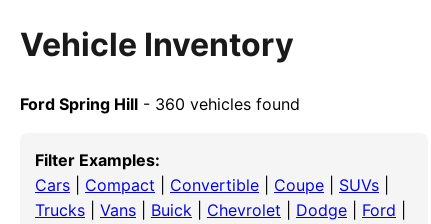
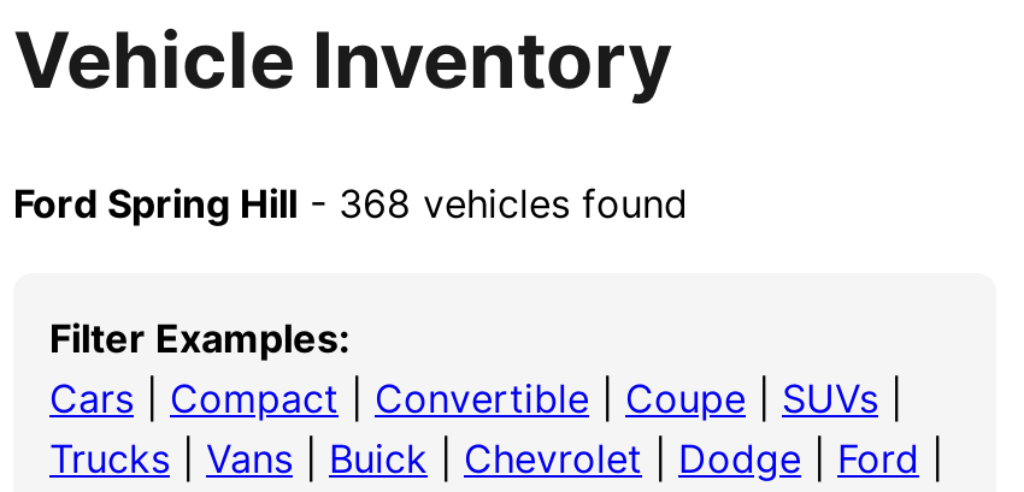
- Ford Spring Hill - 360 vehicles found
+ Ford Spring Hill - 368 vehicles found
